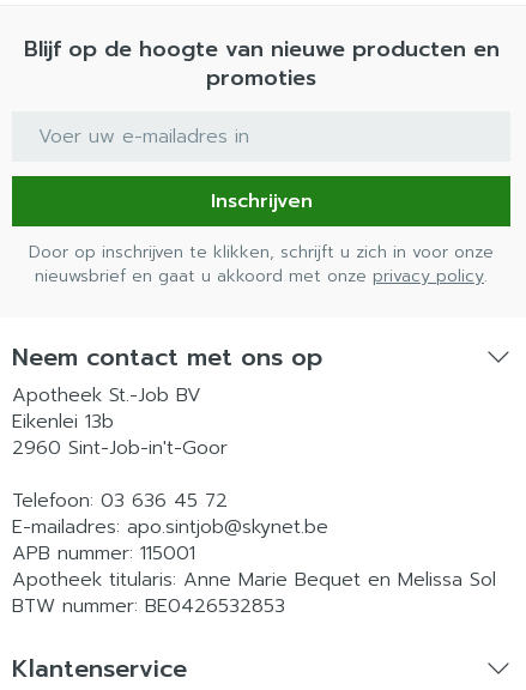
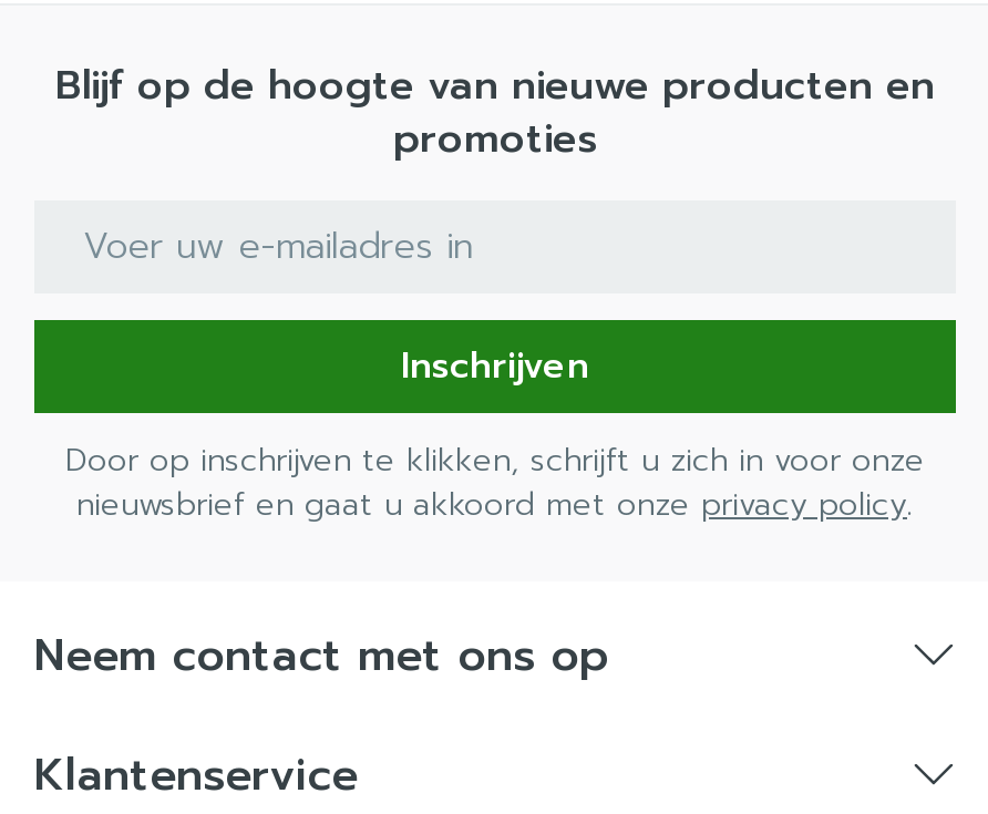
- Apotheek St.-Job BV
- Eikenlei 13b
- 2960 Sint-Job-in't-Goor
- Telefoon: 03 636 45 72
- E-mailadres: apo.sintjob@skynet.be
- APB nummer: 115001
- Apotheek titularis: Anne Marie Bequet en Melissa Sol
- BTW nummer: BE0426532853
